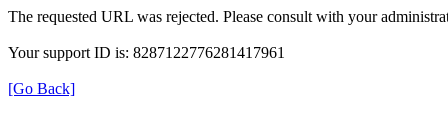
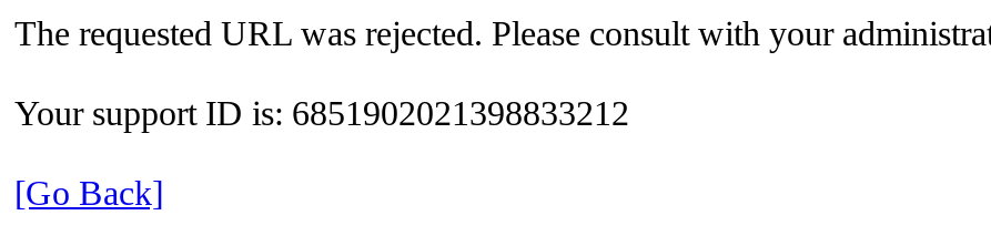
- Your support ID is: 8287122776281417961
+ Your support ID is: 6851902021398833212
